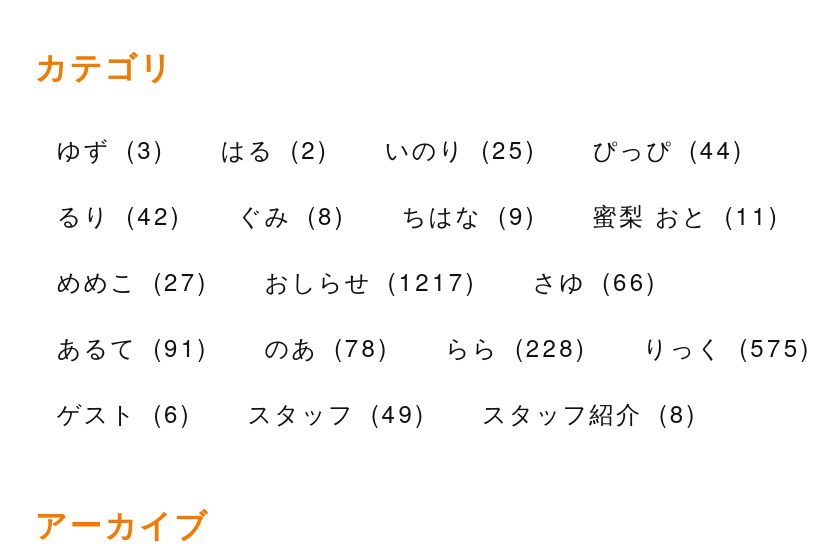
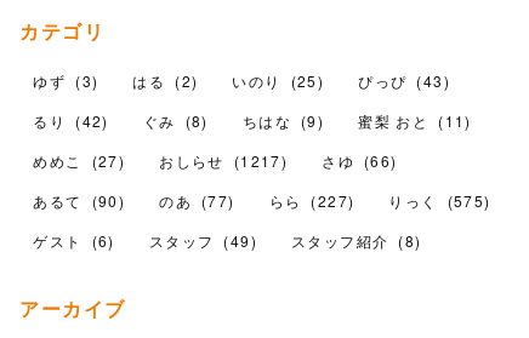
- ゆず (3) はる (2) いのり (25) ぴっぴ (44)
+ ゆず (3) はる (2) いのり (25) ぴっぴ (43)

- あるて (91)
+ あるて (90)

- のあ (78)
+ のあ (77)

- らら (228)
+ らら (227)
